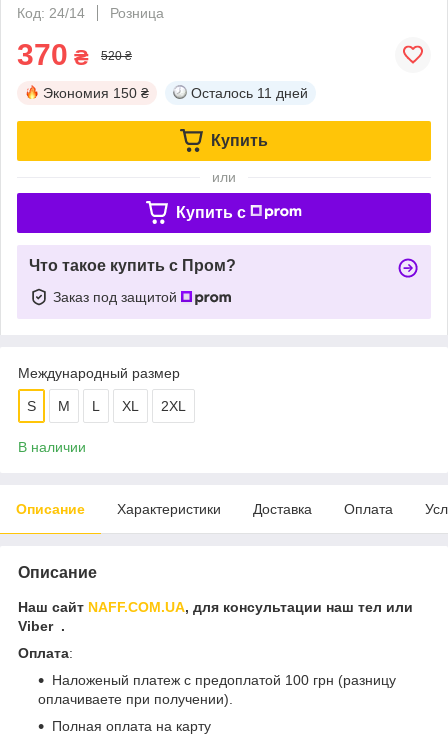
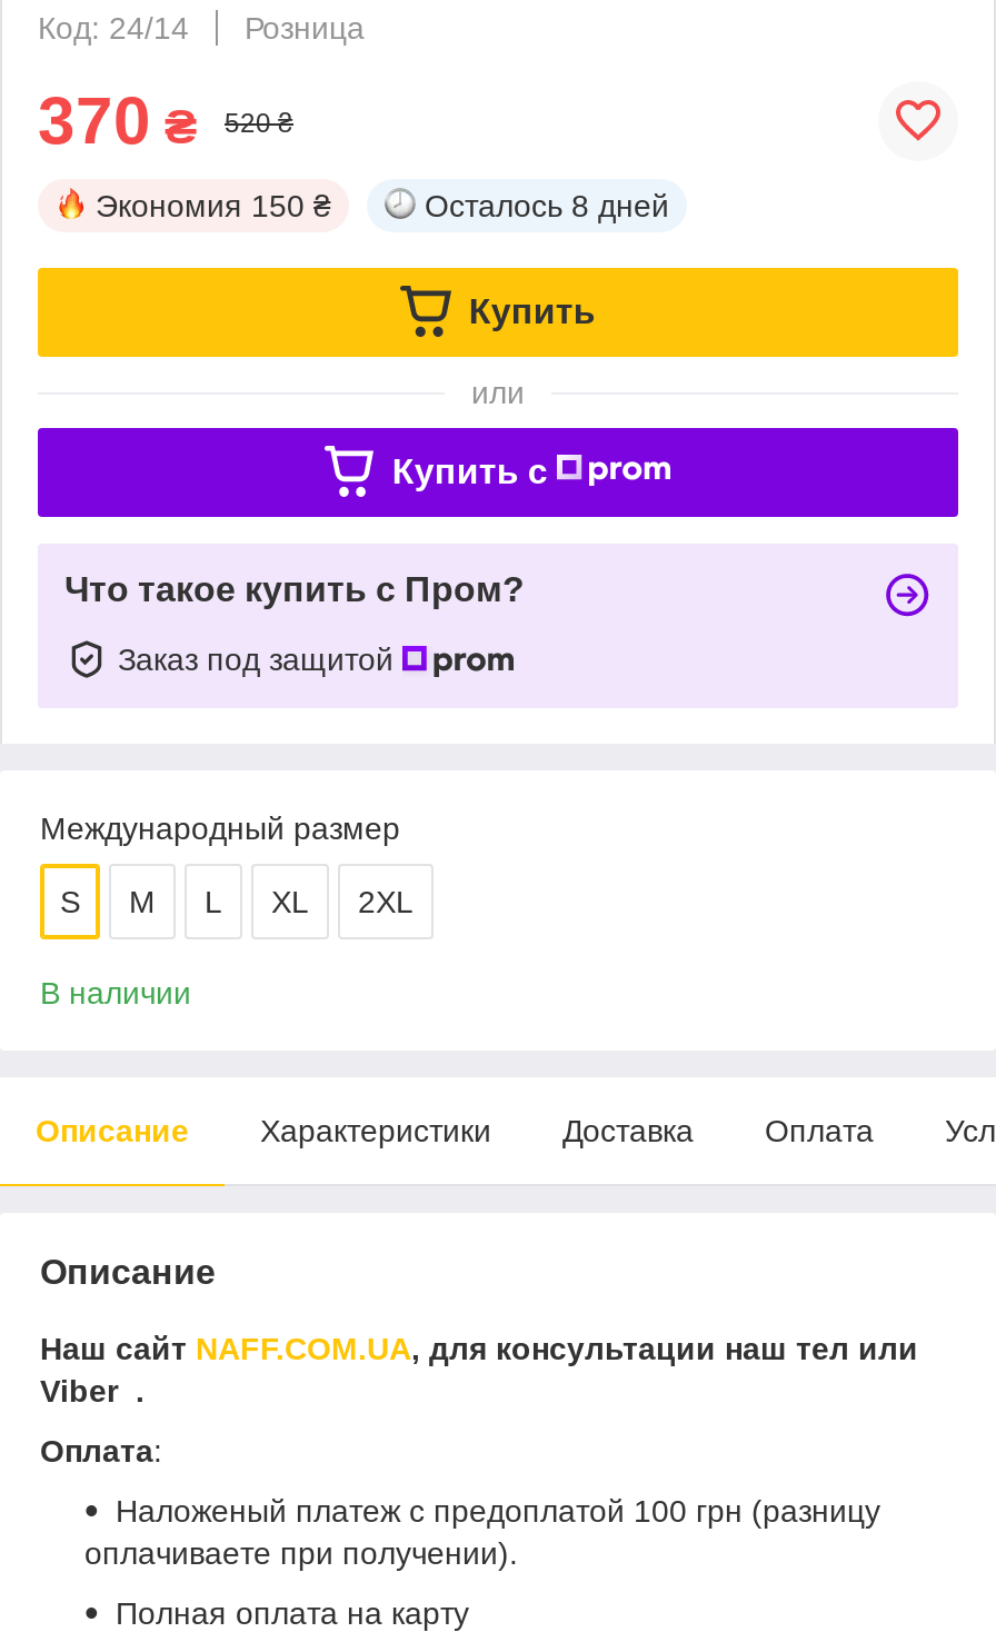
- Осталось 11 дней
+ Осталось 8 дней
